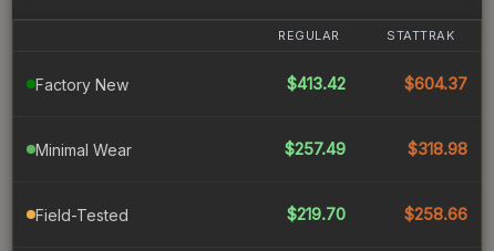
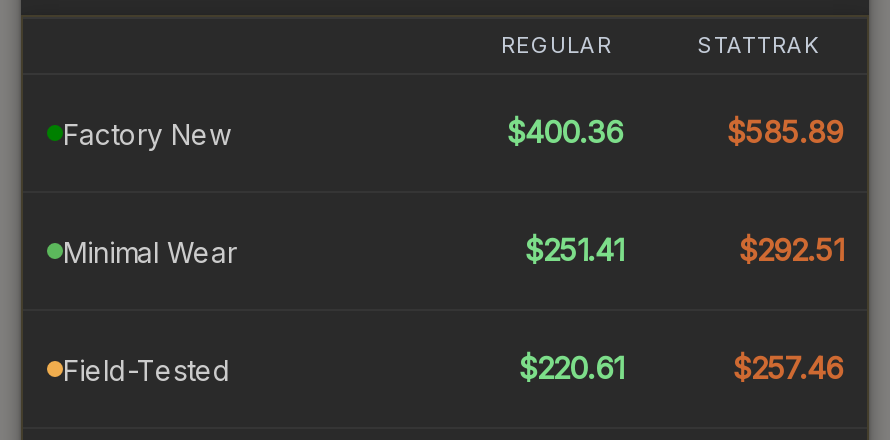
- $413.42
+ $400.36

- $604.37
+ $585.89

- $257.49
+ $251.41

- $318.98
+ $292.51

- $219.70
+ $220.61

- $258.66
+ $257.46
